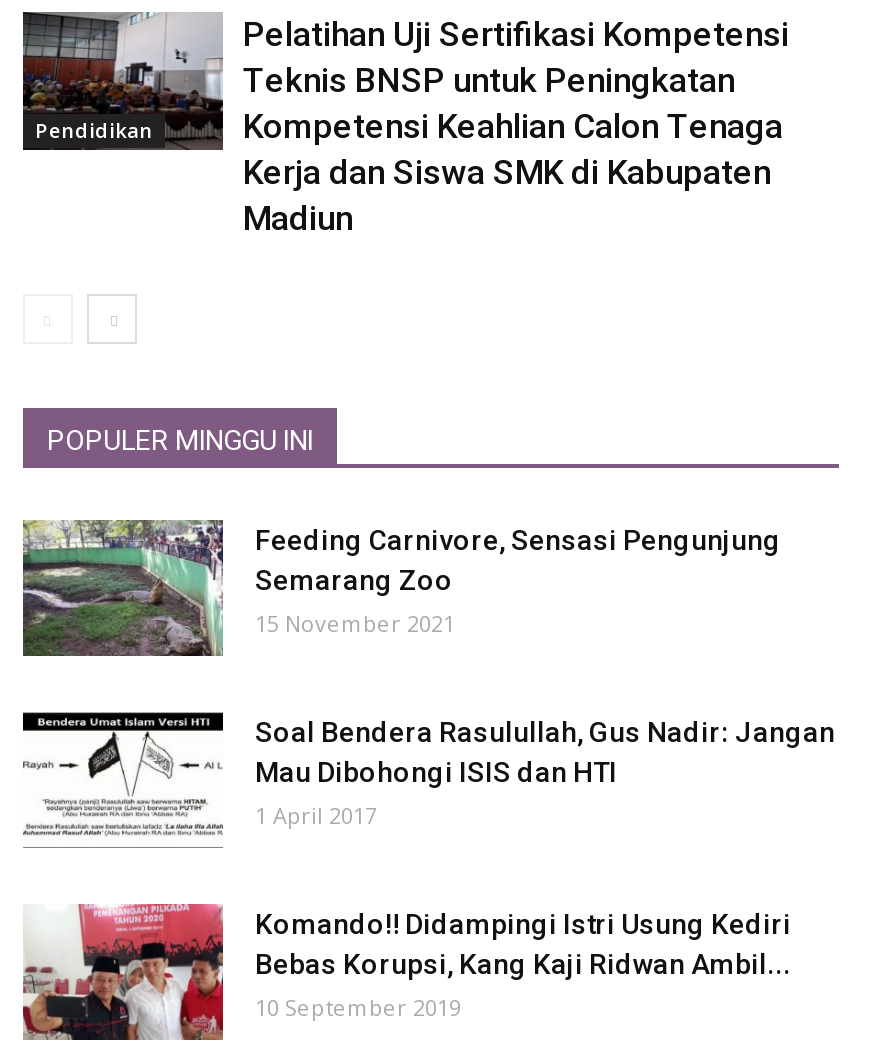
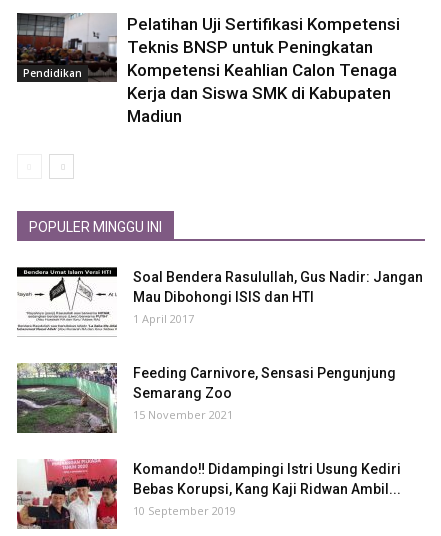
moved down: [image] | Feeding Carnivore, Sensasi Pengunjung | Semarang Zoo | 15 November 2021

moved up: [image] | Soal Bendera Rasulullah, Gus Nadir: Jangan | Mau Dibohongi ISIS dan HTI | 1 April 2017
